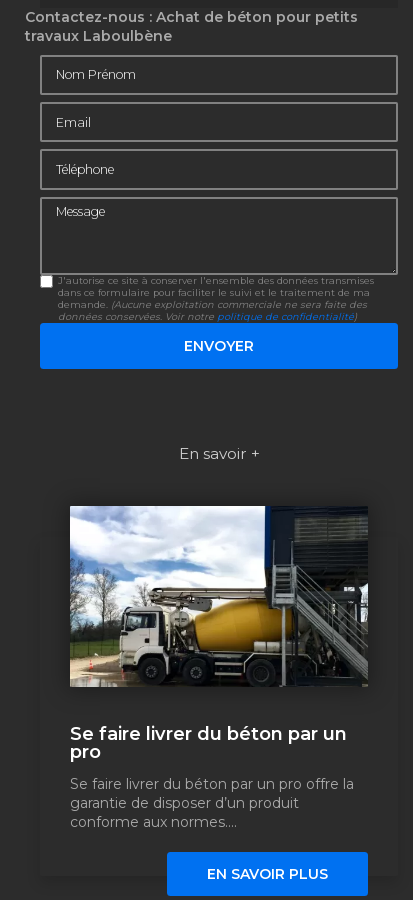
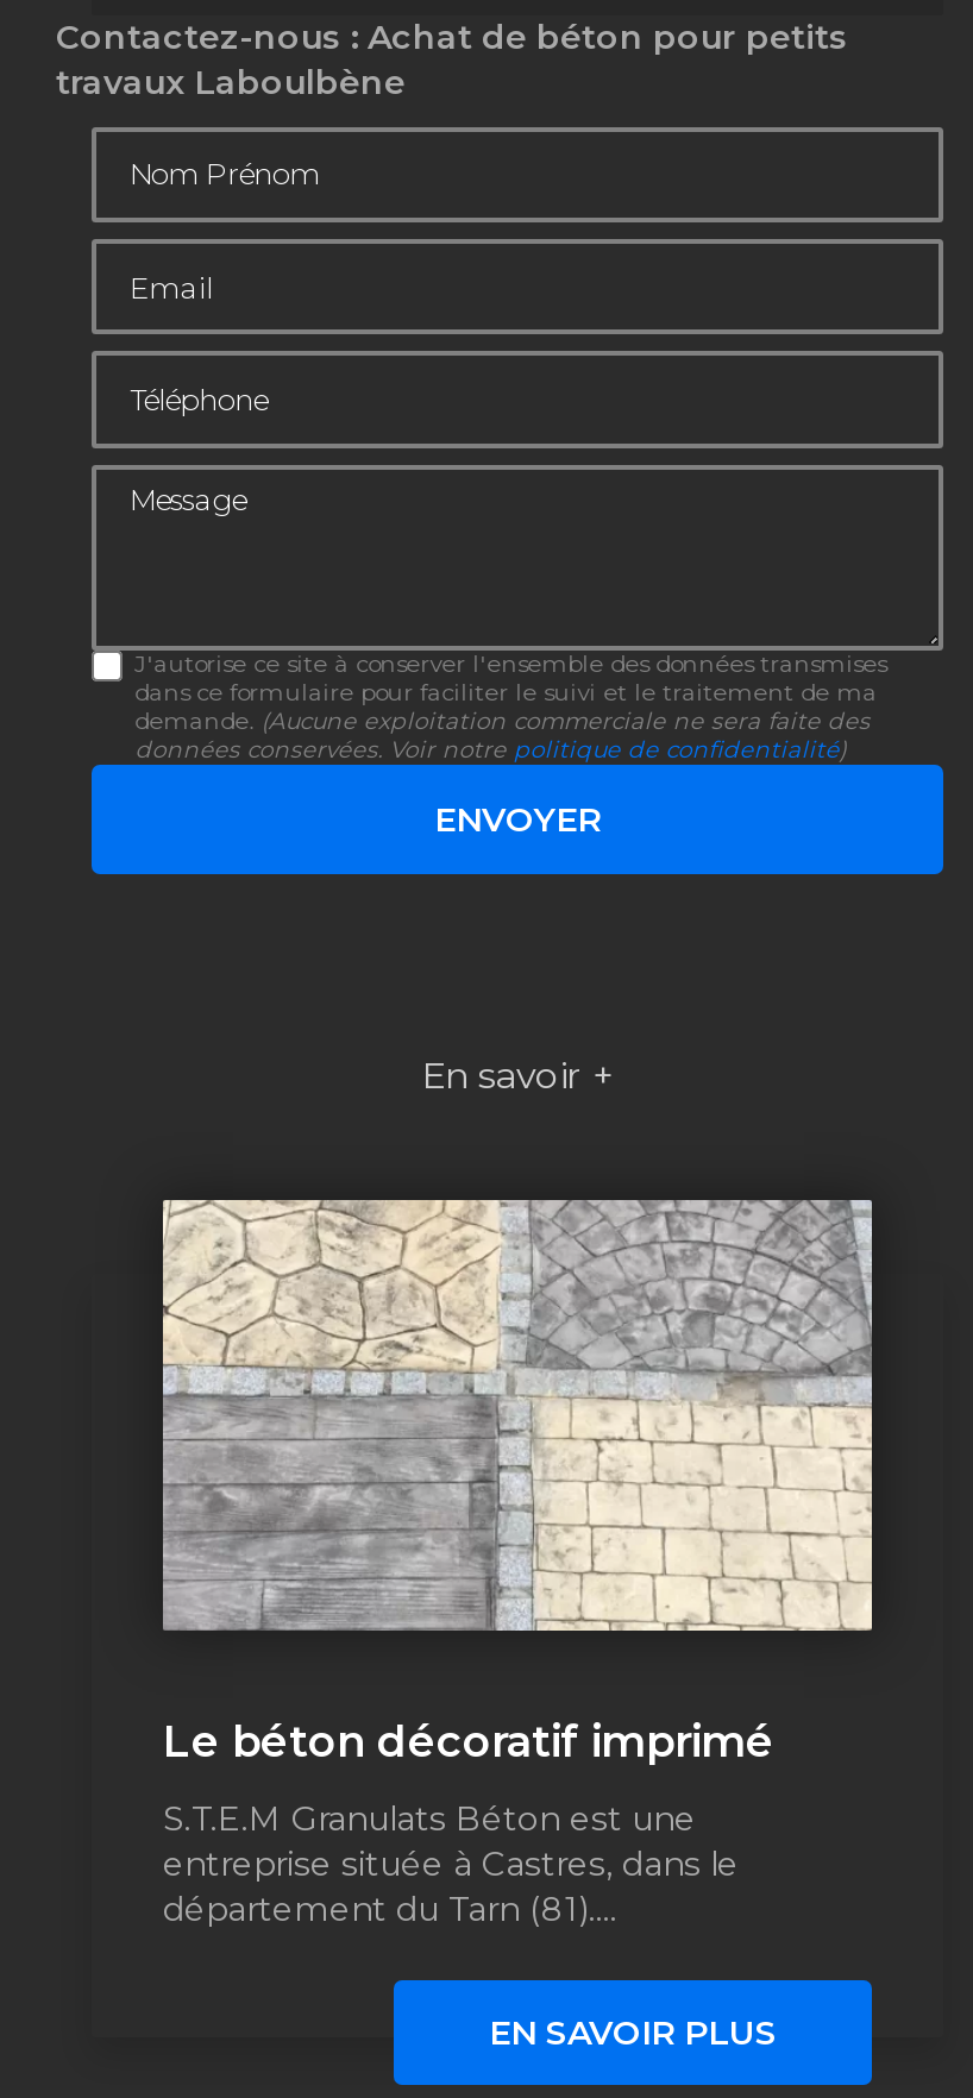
- [image]
- Se faire livrer du béton par un
- pro
+ [image]
+ Le béton décoratif imprimé

- Se faire livrer du béton par un pro offre la
- garantie de disposer d’un produit
- conforme aux normes....
+ S.T.E.M Granulats Béton est une
+ entreprise située à Castres, dans le
+ département du Tarn (81)....
